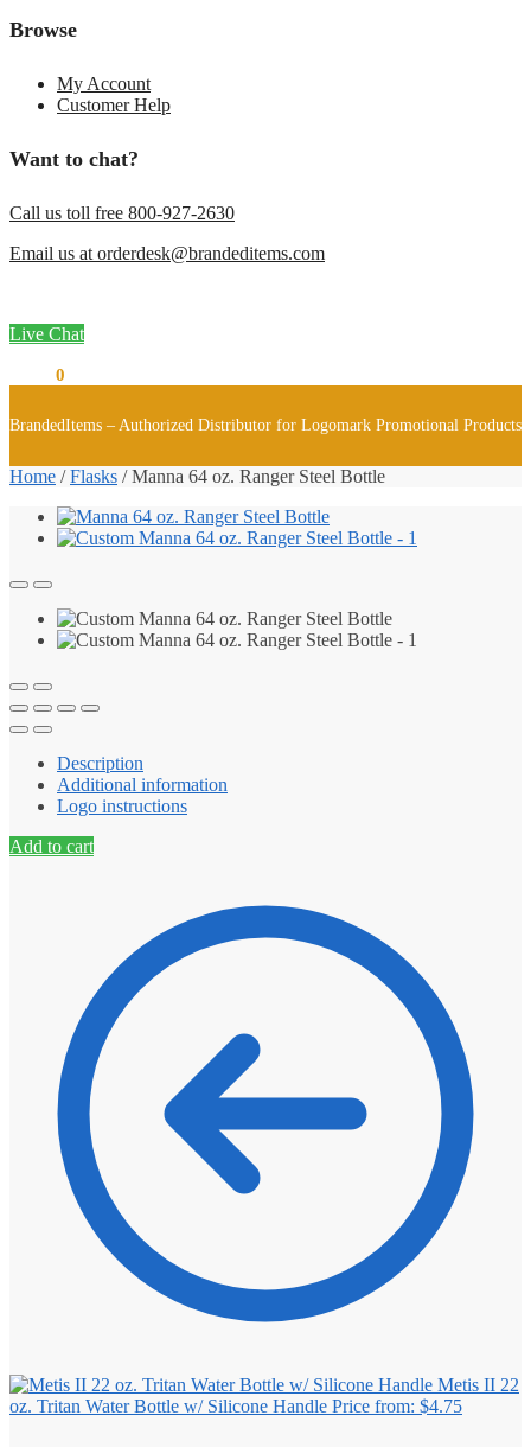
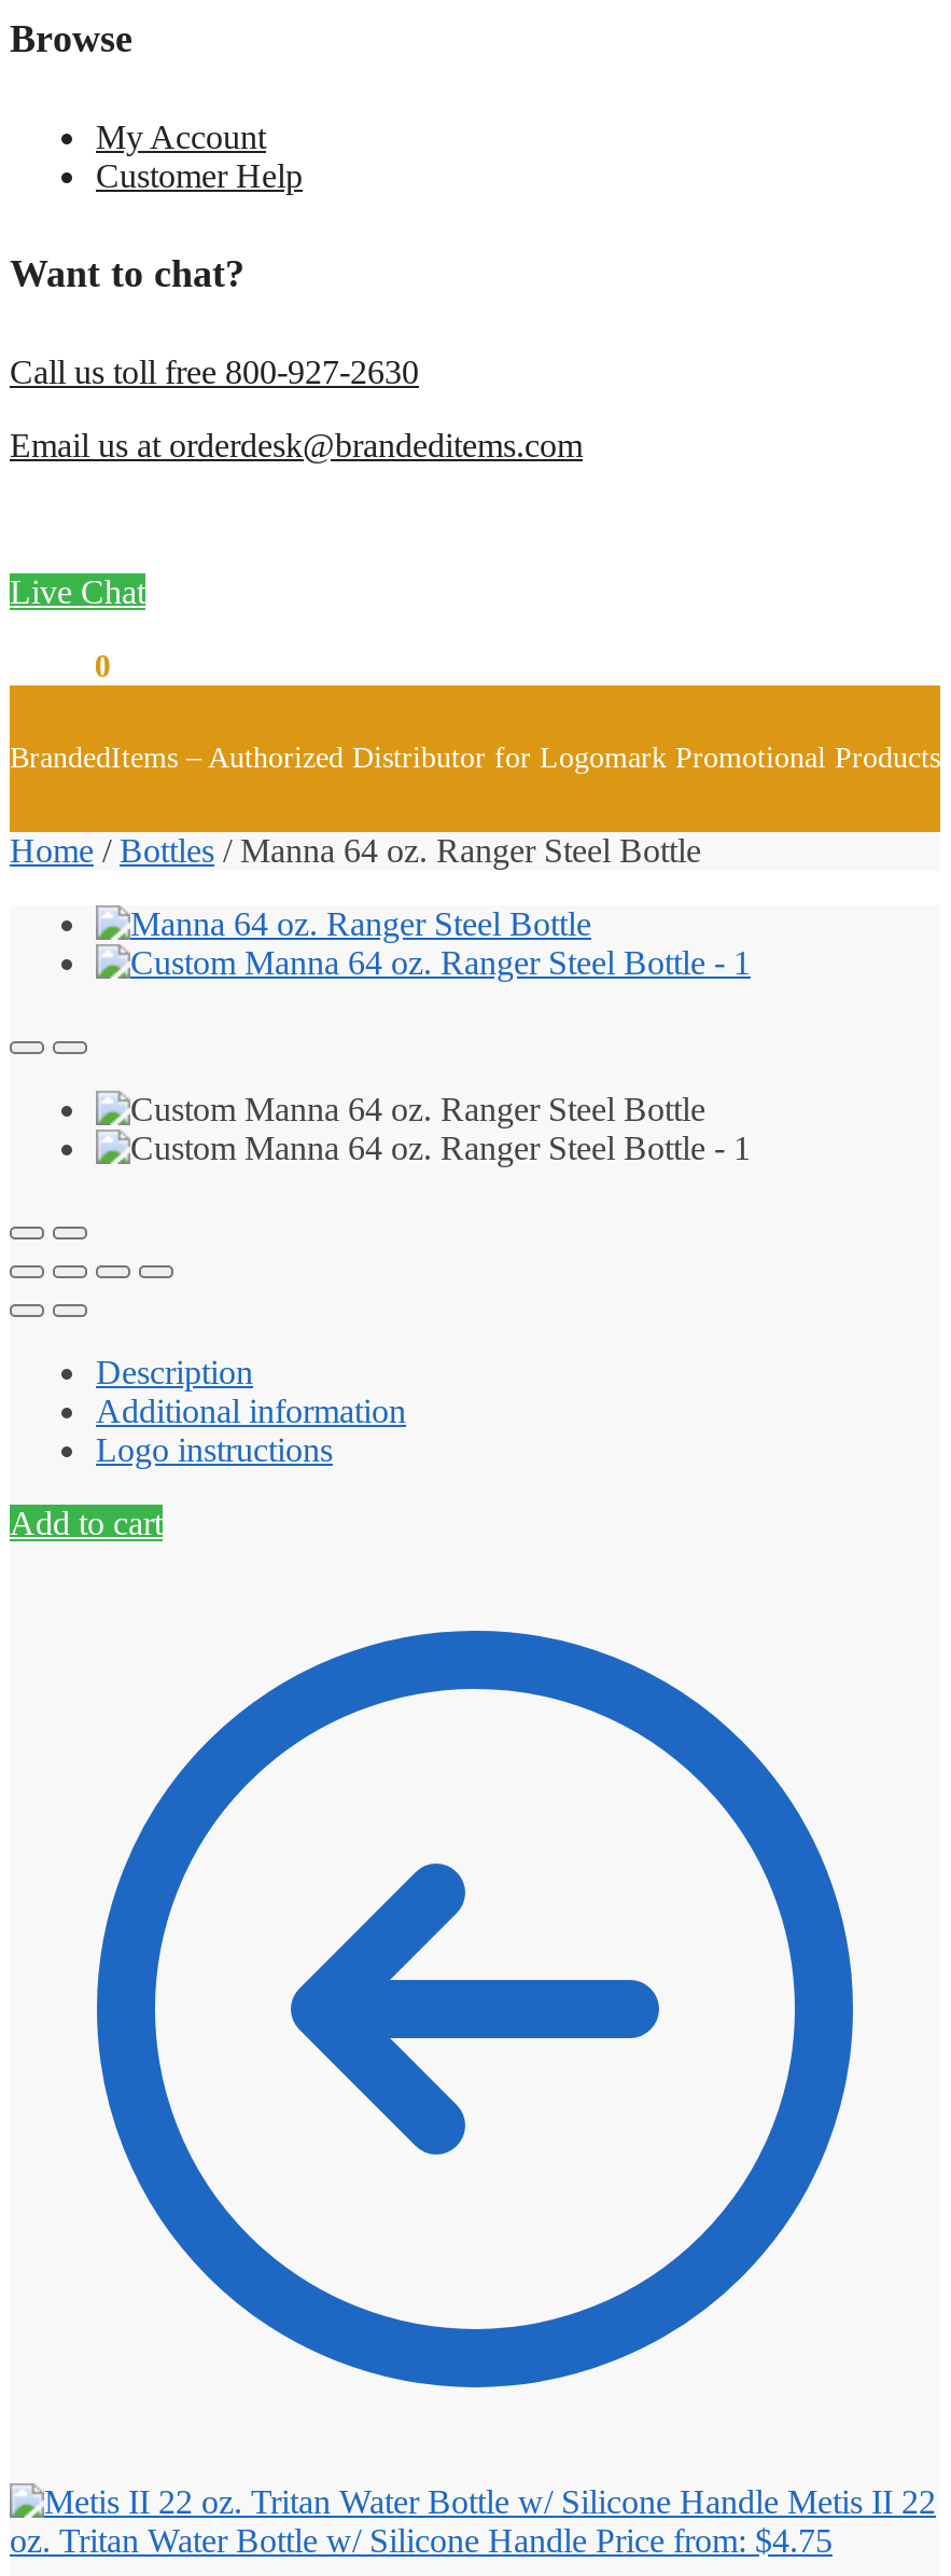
- Home/Flasks/Manna 64 oz. Ranger Steel Bottle
+ Home/Bottles/Manna 64 oz. Ranger Steel Bottle
